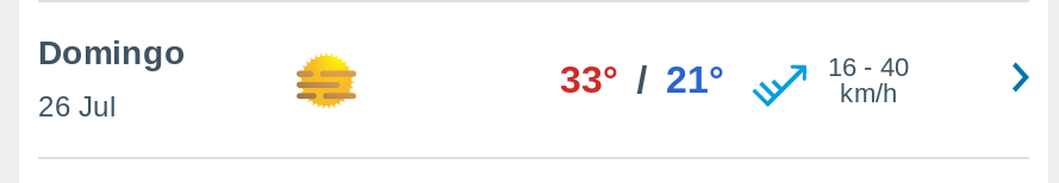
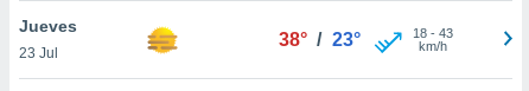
- Domingo
+ Jueves

- 33° / 21°
- 16 - 40
+ 38° / 23°
+ 18 - 43

- 26 Jul
+ 23 Jul
